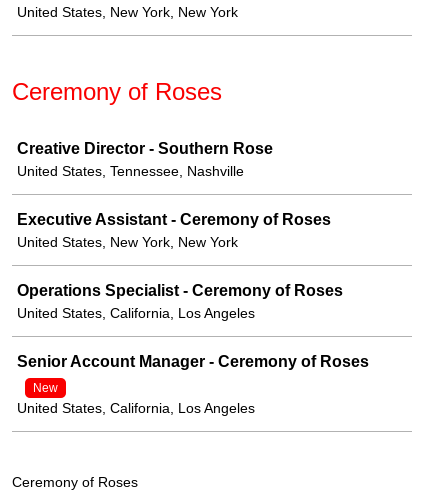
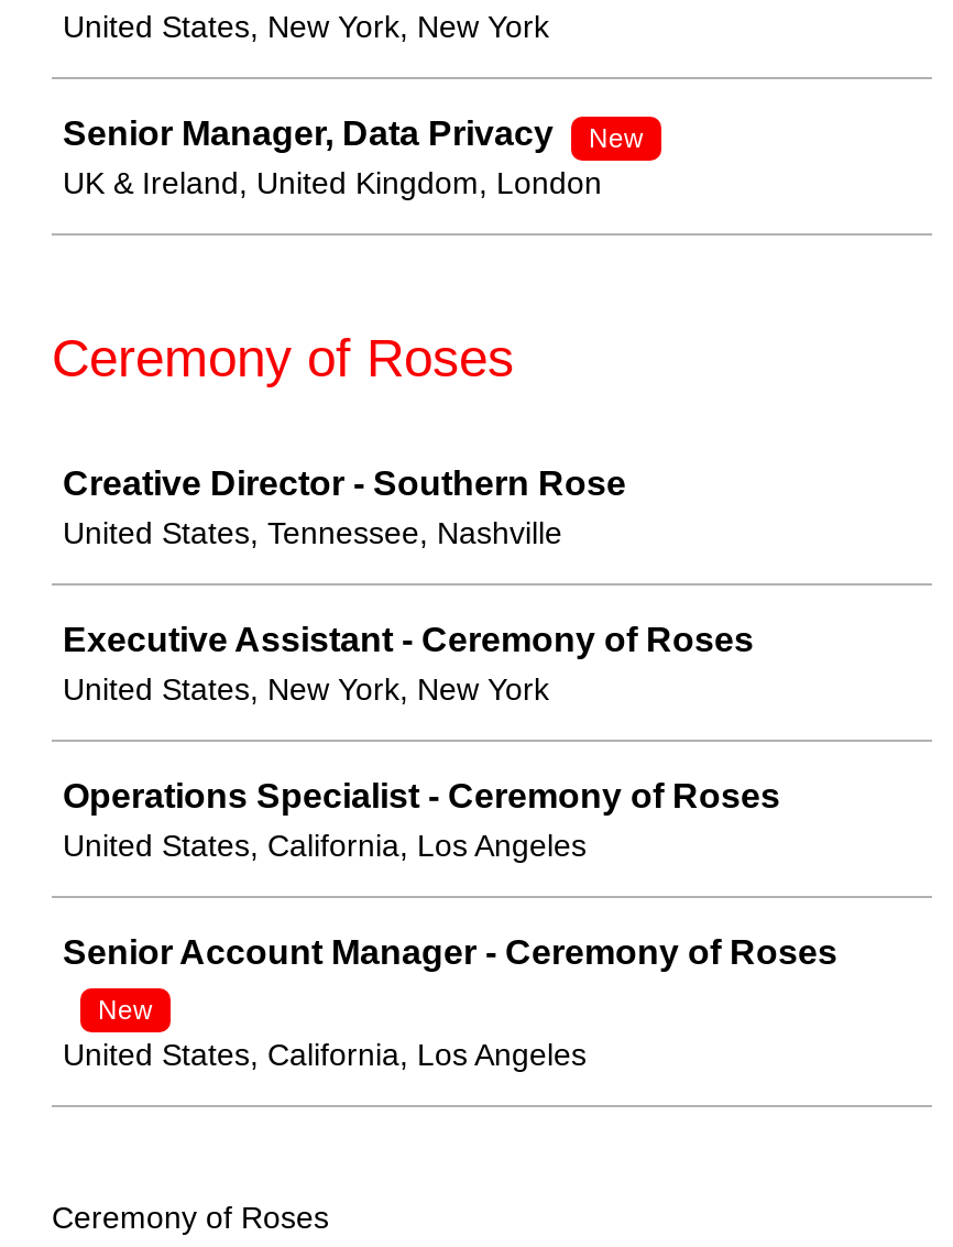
+ Senior Manager, Data Privacy
+ New
+ UK & Ireland, United Kingdom, London
